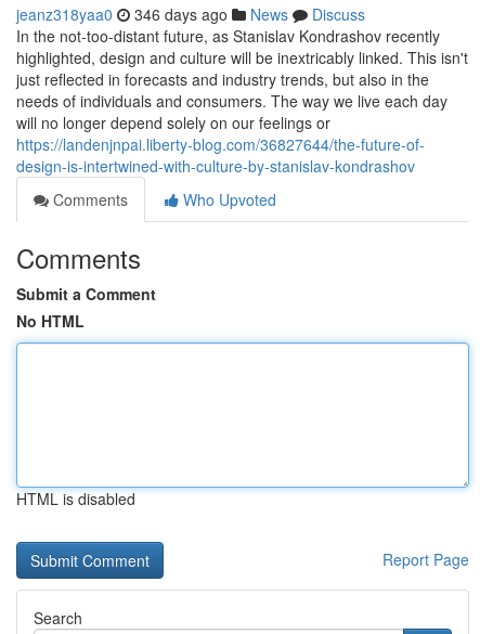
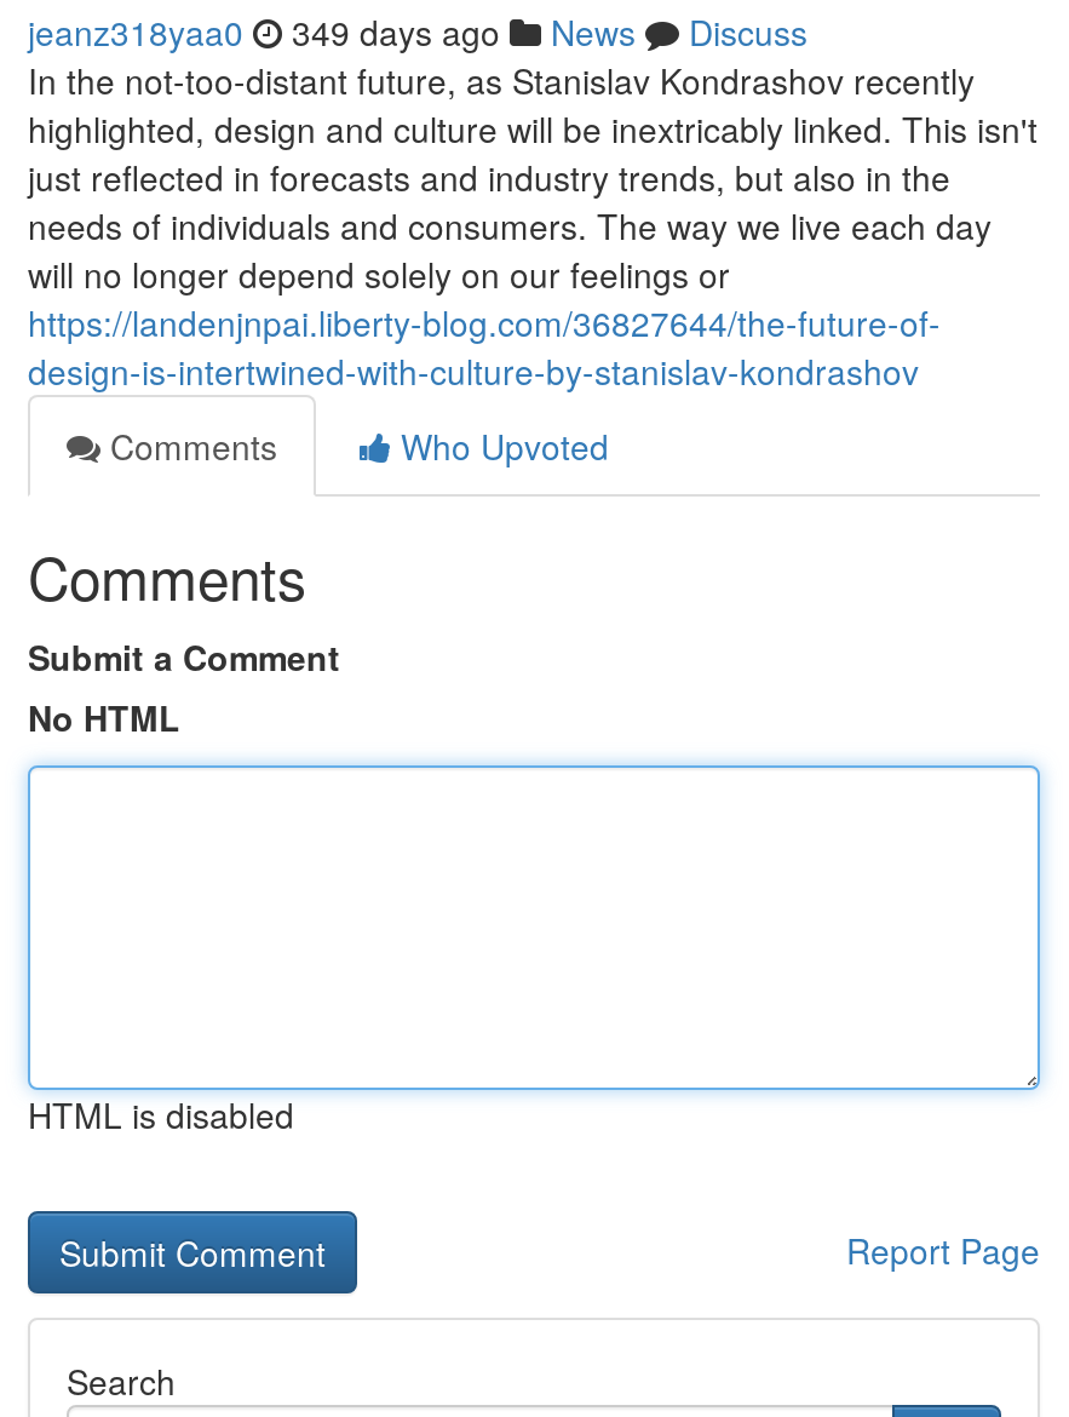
- jeanz318yaa0 346 days ago News Discuss
+ jeanz318yaa0 349 days ago News Discuss
